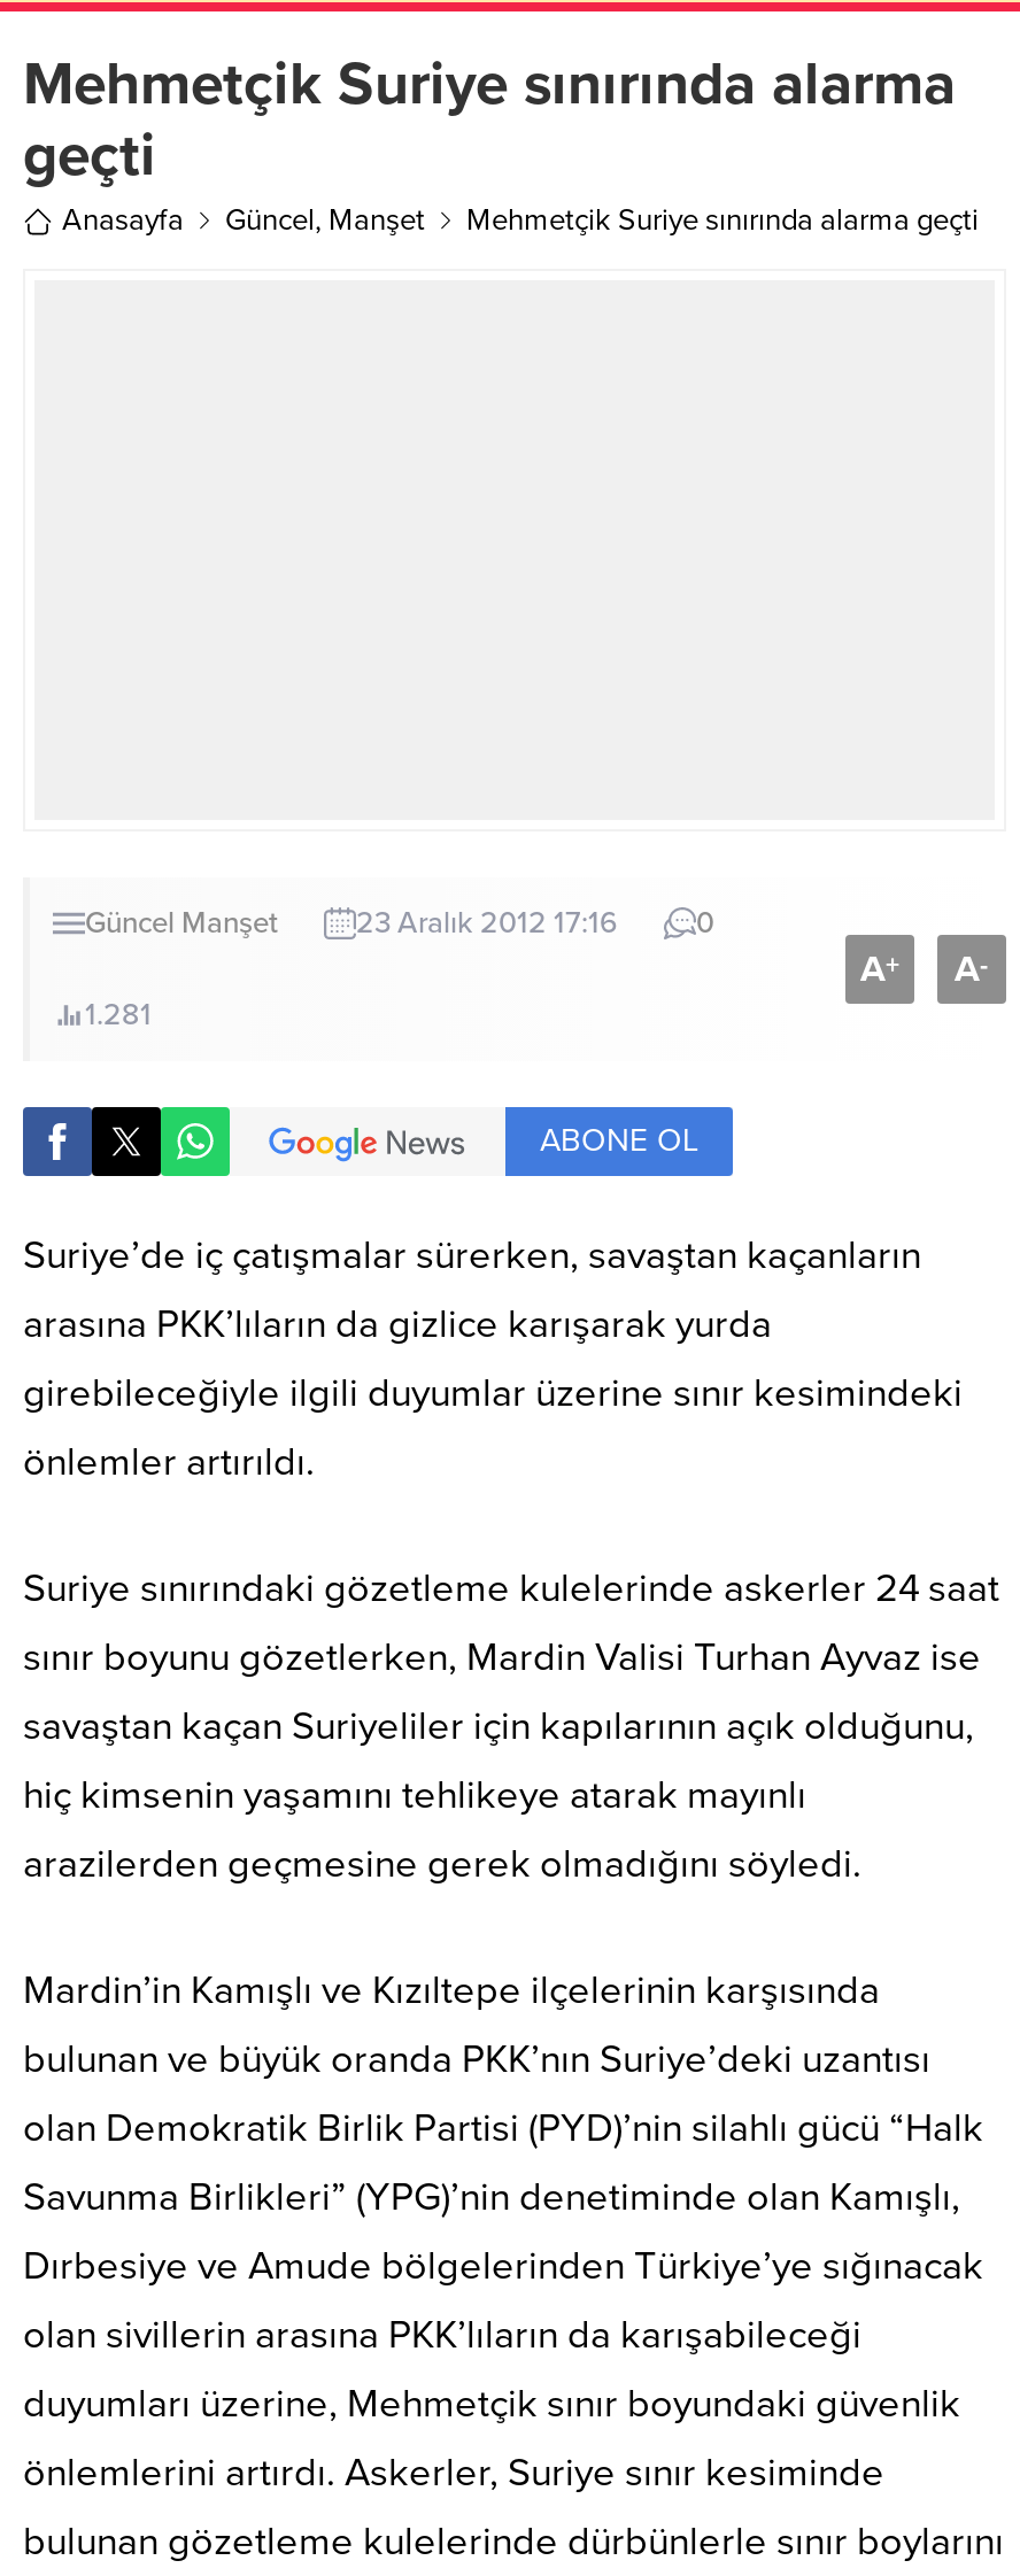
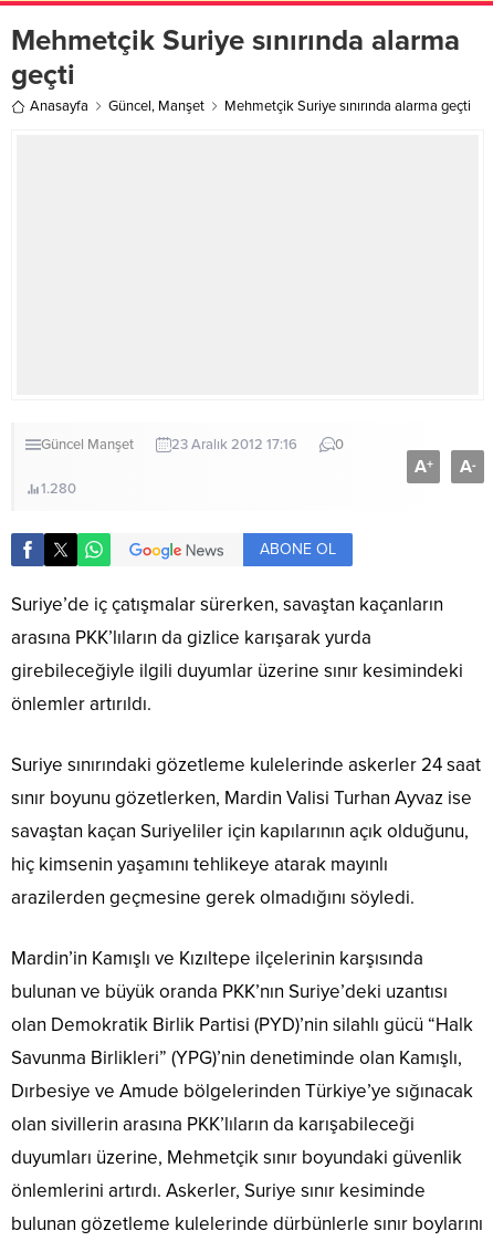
- 1.281
+ 1.280
